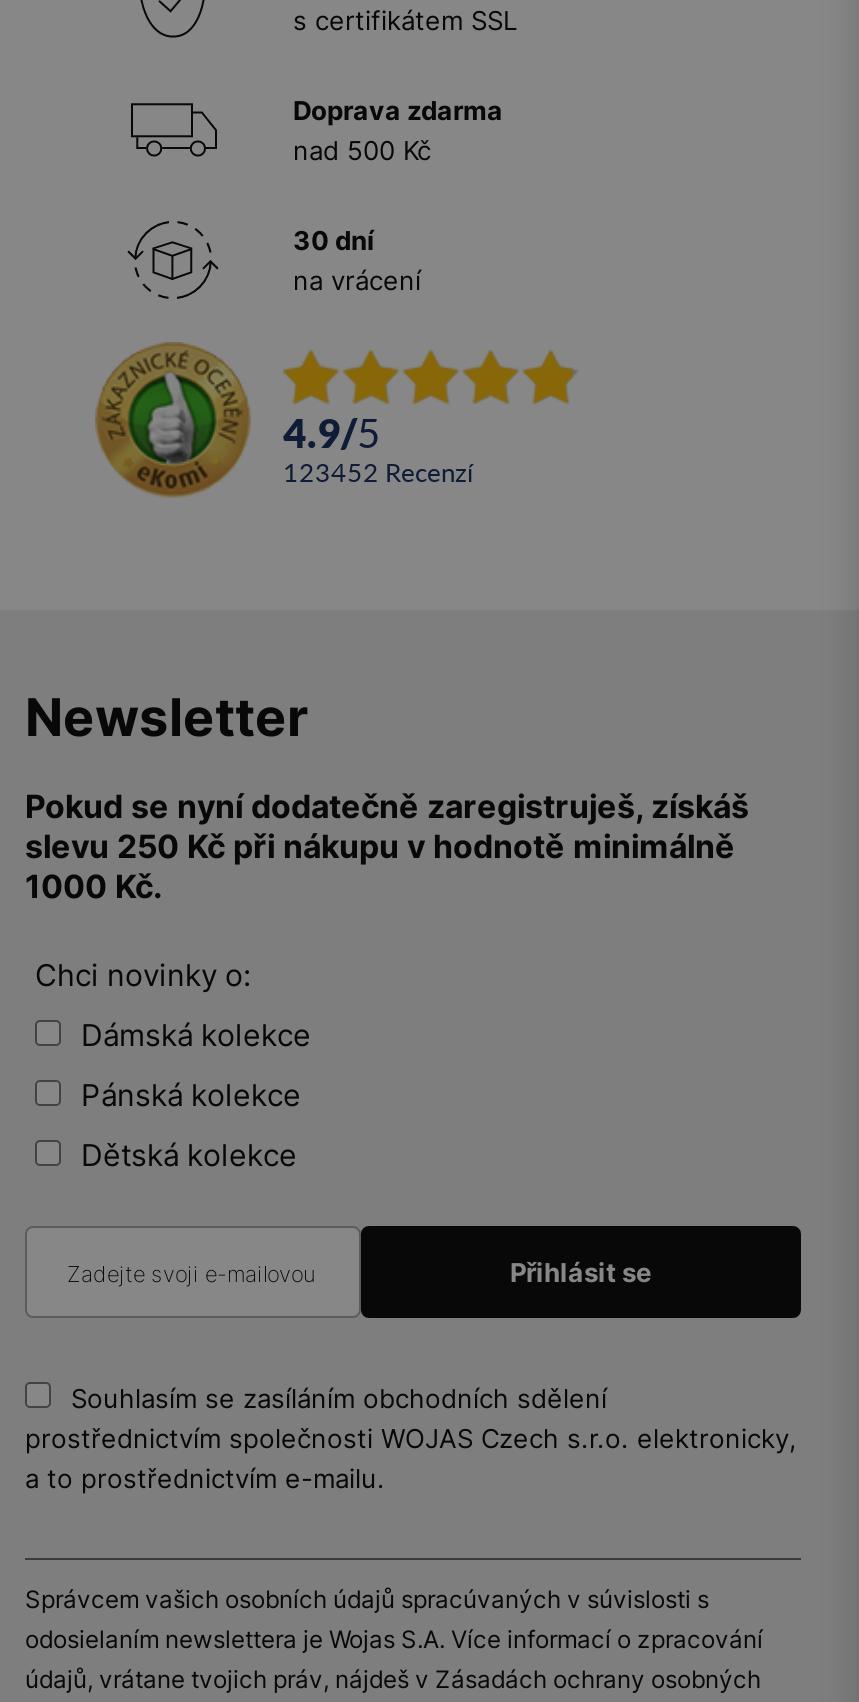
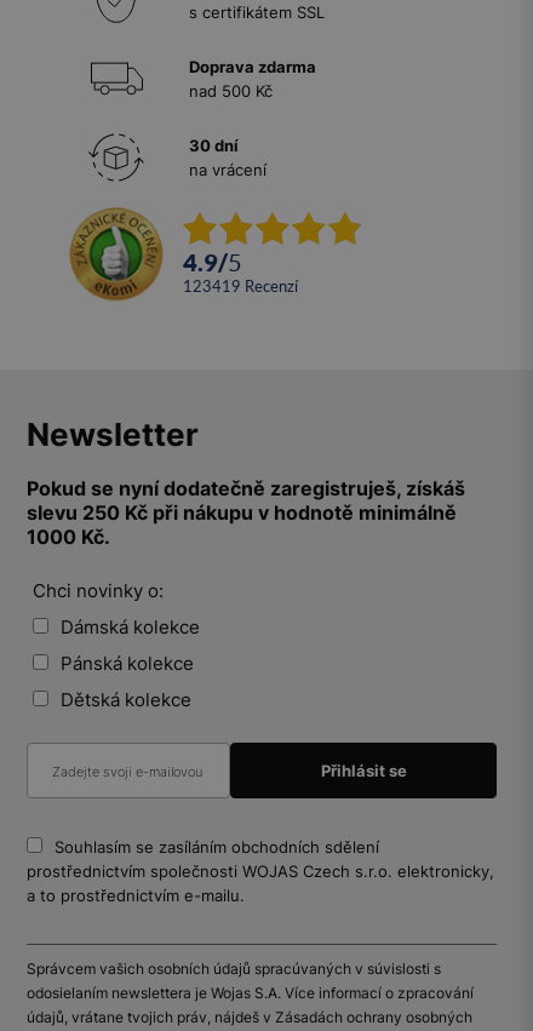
- 123452 recenzí
+ 123419 recenzí
